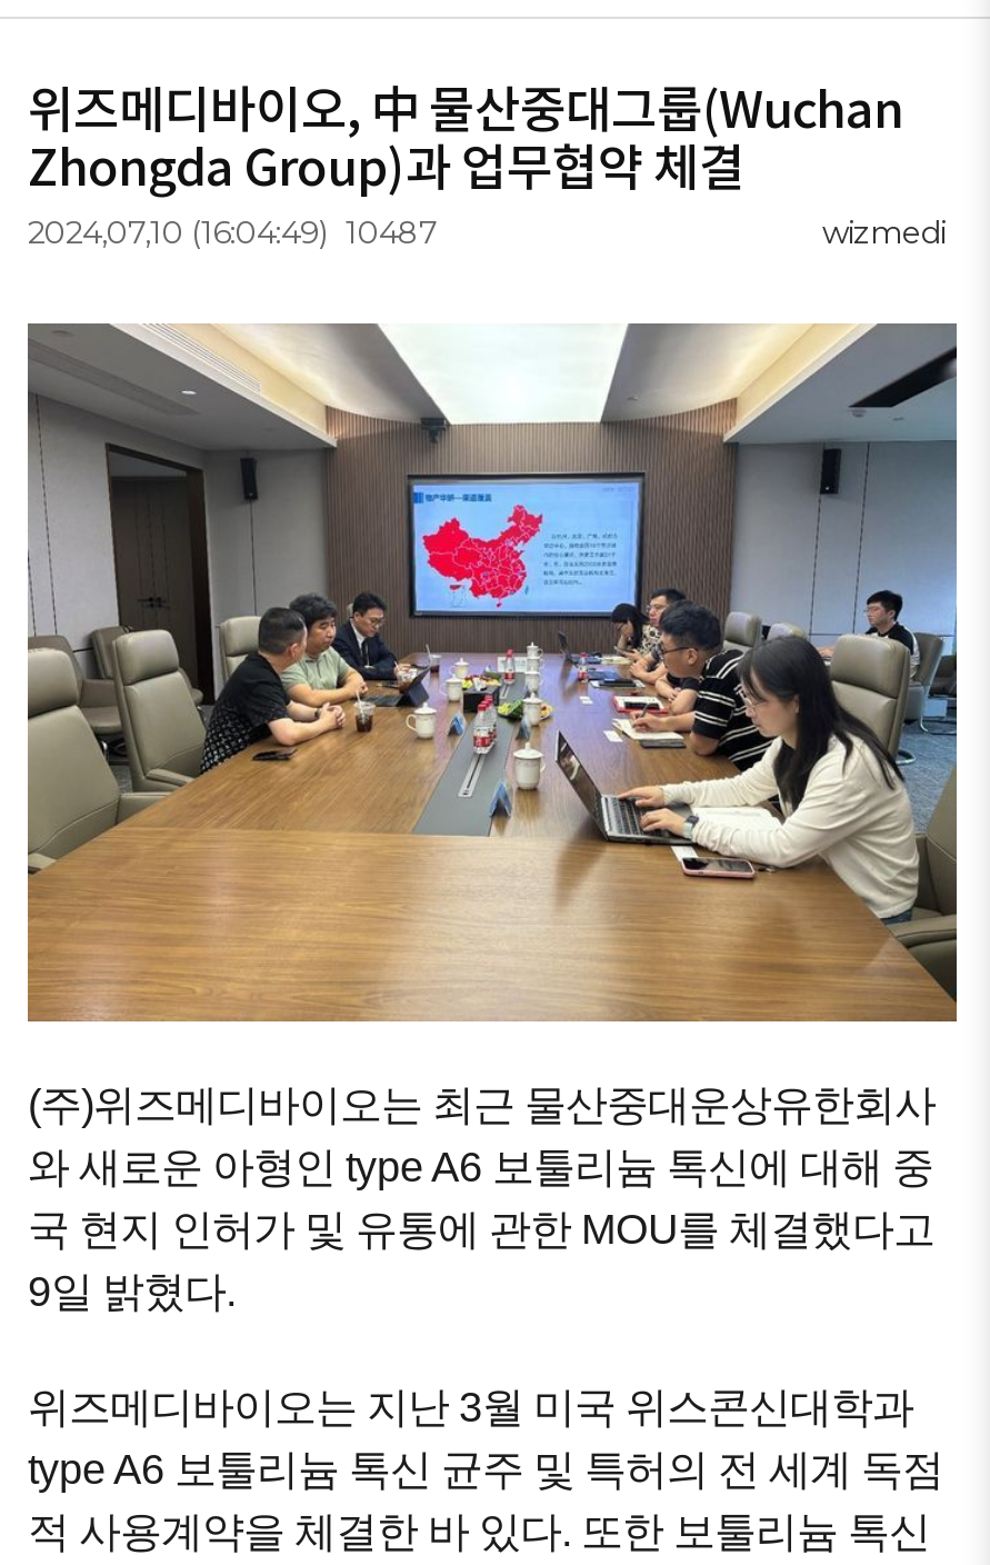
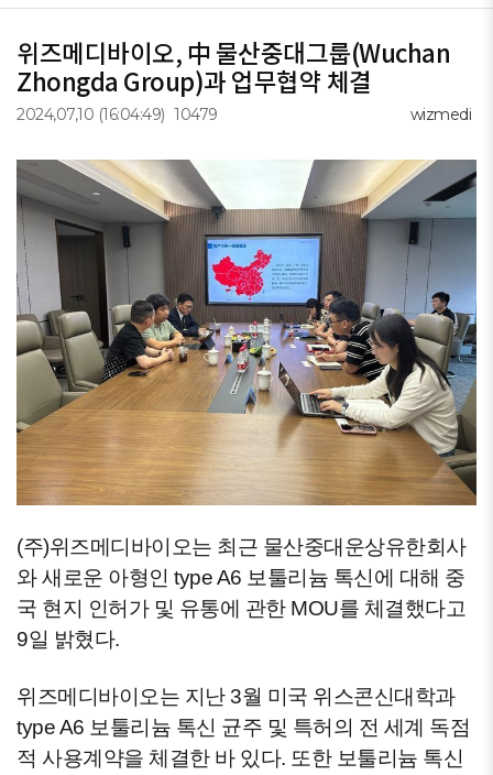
- 2024,07,10 (16:04:49) 10487
+ 2024,07,10 (16:04:49) 10479
